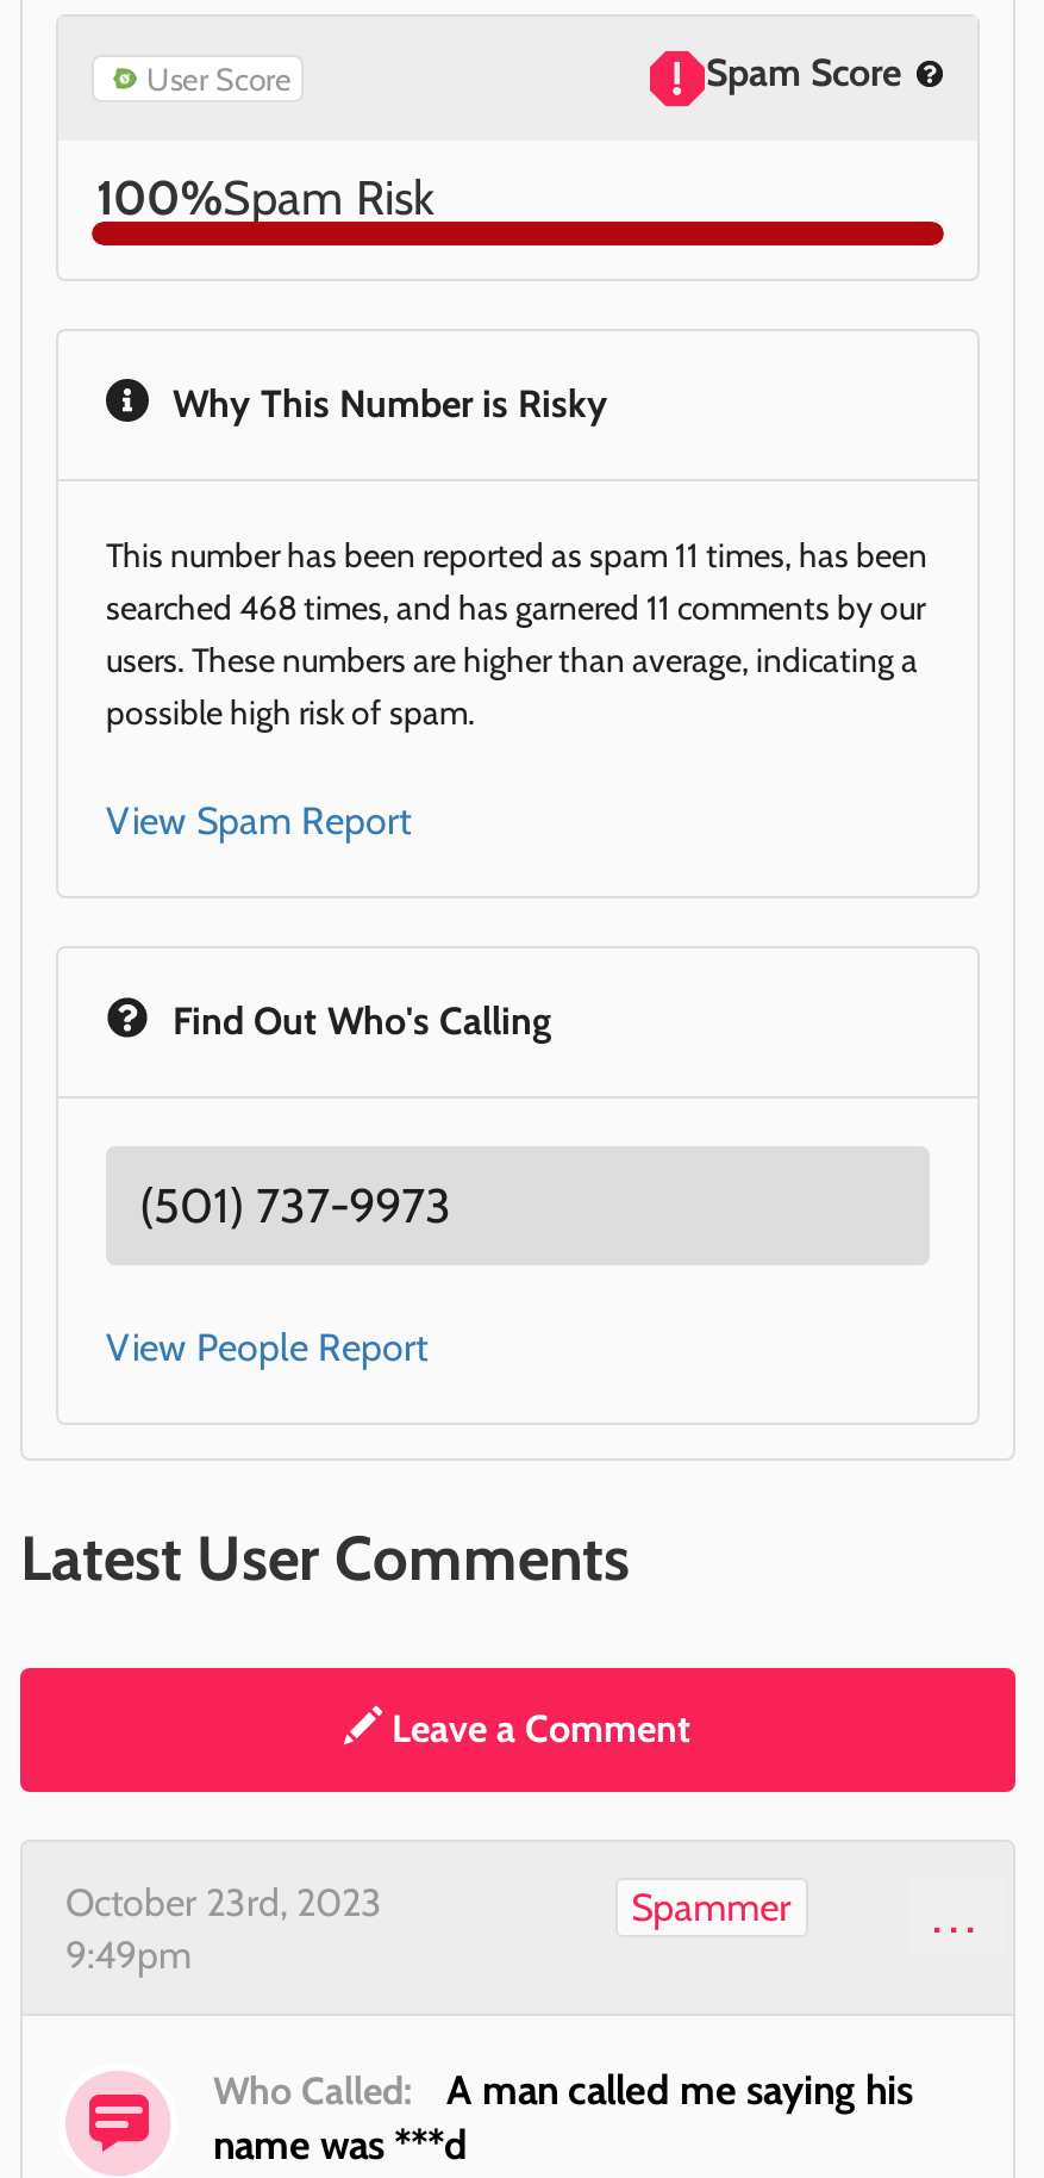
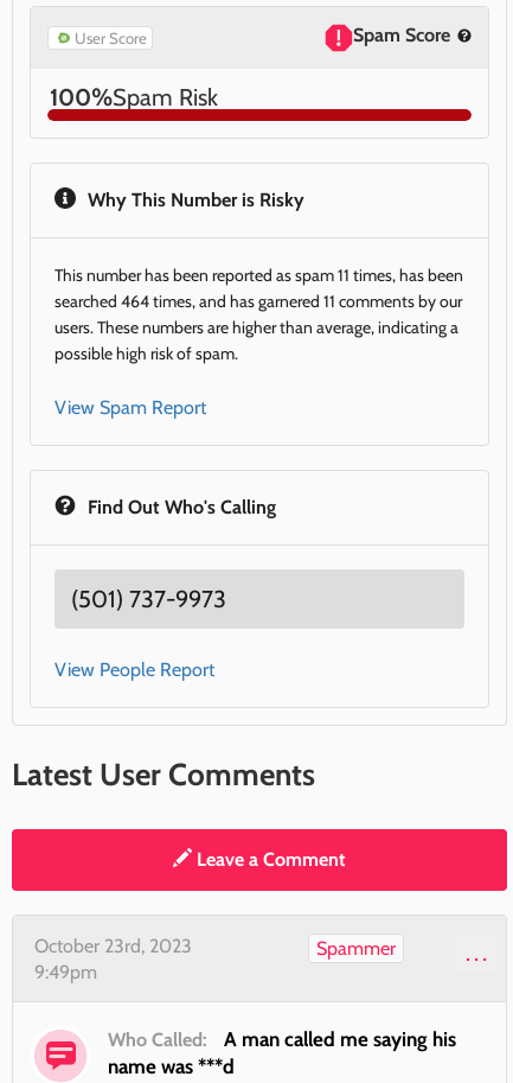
- searched 468 times, and has garnered 11 comments by our
+ searched 464 times, and has garnered 11 comments by our
